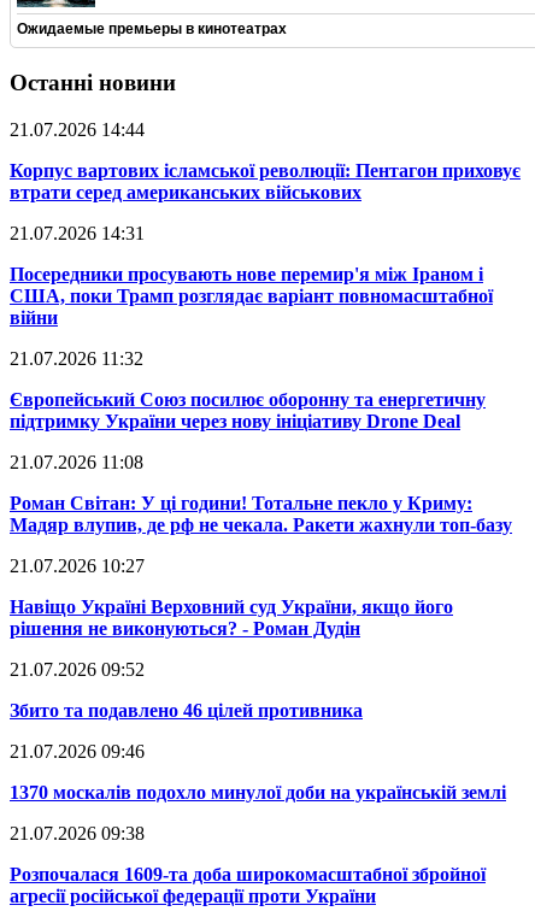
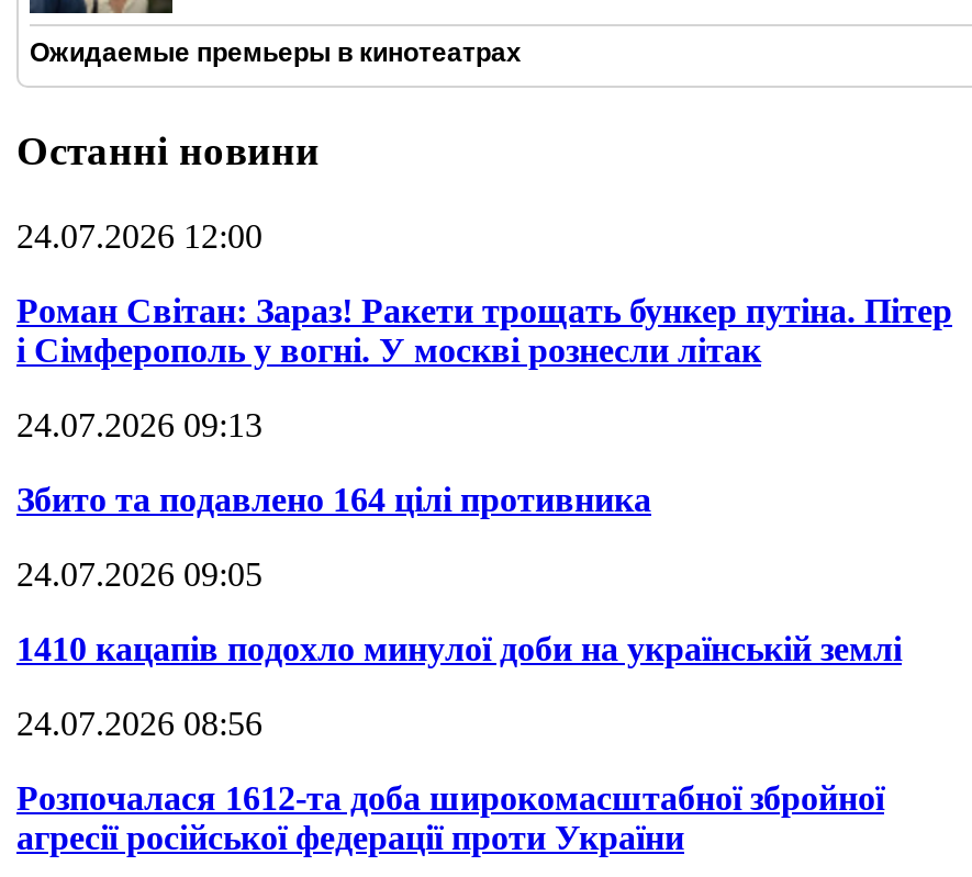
- 21.07.2026 14:44
- Корпус вартових ісламської революції: Пентагон приховує
- втрати серед американських військових
- 21.07.2026 14:31
- Посередники просувають нове перемир'я між Іраном і
- США, поки Трамп розглядає варіант повномасштабної
- війни
- 21.07.2026 11:32
- Європейський Союз посилює оборонну та енергетичну
- підтримку України через нову ініціативу Drone Deal
- 21.07.2026 11:08
- Роман Світан: У ці години! Тотальне пекло у Криму:
- Мадяр влупив, де рф не чекала. Ракети жахнули топ-базу
- 21.07.2026 10:27
- Навіщо Україні Верховний суд України, якщо його
- рішення не виконуються? - Роман Дудін
- 21.07.2026 09:52
- Збито та подавлено 46 цілей противника
- 21.07.2026 09:46
- 1370 москалів подохло минулої доби на українській землі
- 21.07.2026 09:38
- Розпочалася 1609-та доба широкомасштабної збройної
+ 24.07.2026 12:00
+ Роман Світан: Зараз! Ракети трощать бункер путіна. Пітер
+ і Сімферополь у вогні. У москві рознесли літак
+ 24.07.2026 09:13
+ Збито та подавлено 164 цілі противника
+ 24.07.2026 09:05
+ 1410 кацапів подохло минулої доби на українській землі
+ 24.07.2026 08:56
+ Розпочалася 1612-та доба широкомасштабної збройної
